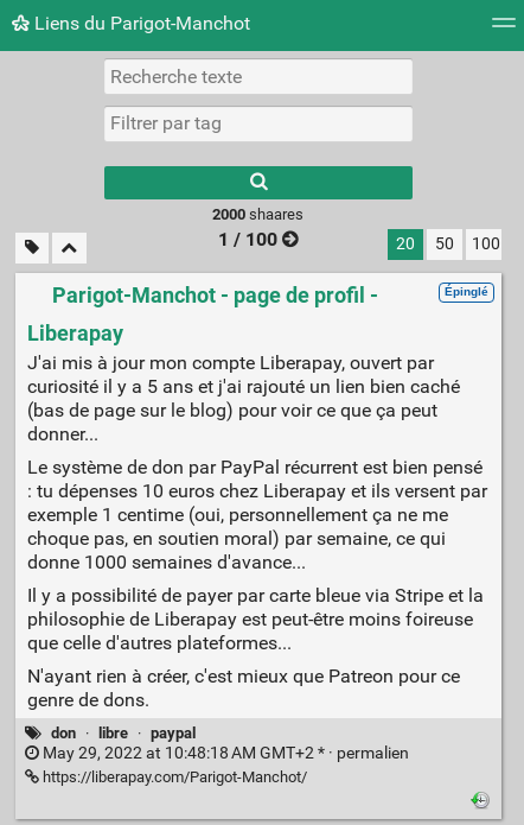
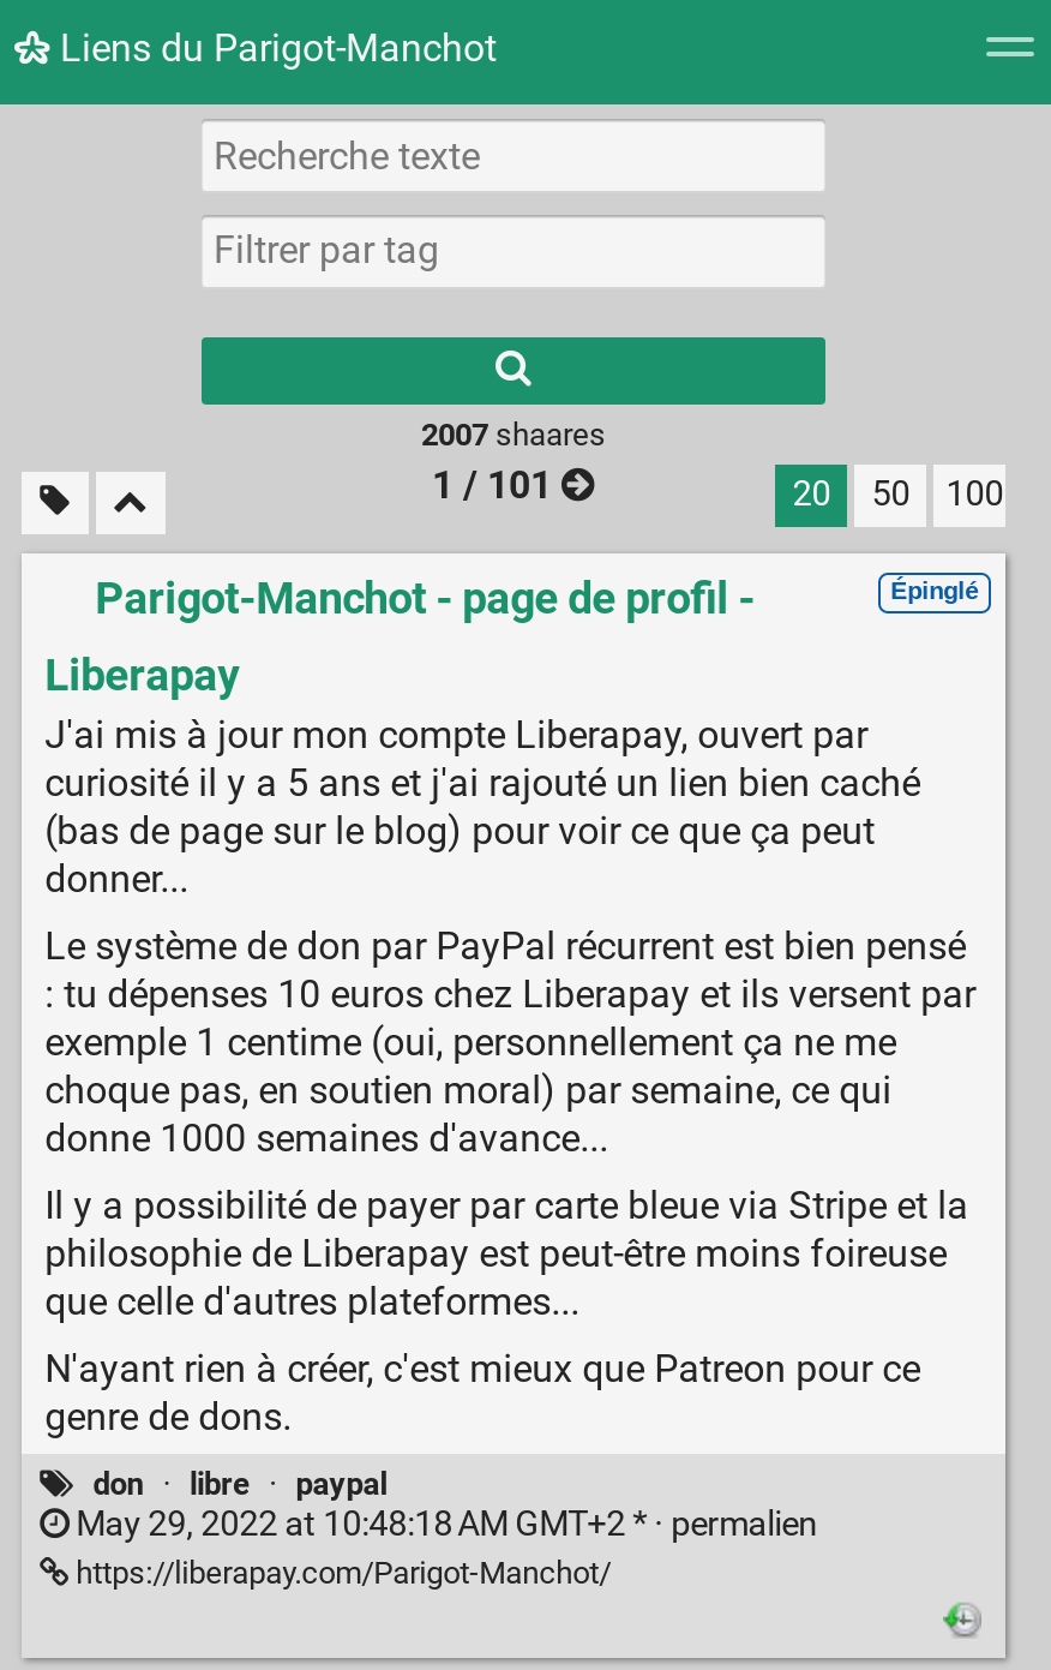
- 2000 shaares
+ 2007 shaares

- 1 / 100
+ 1 / 101
